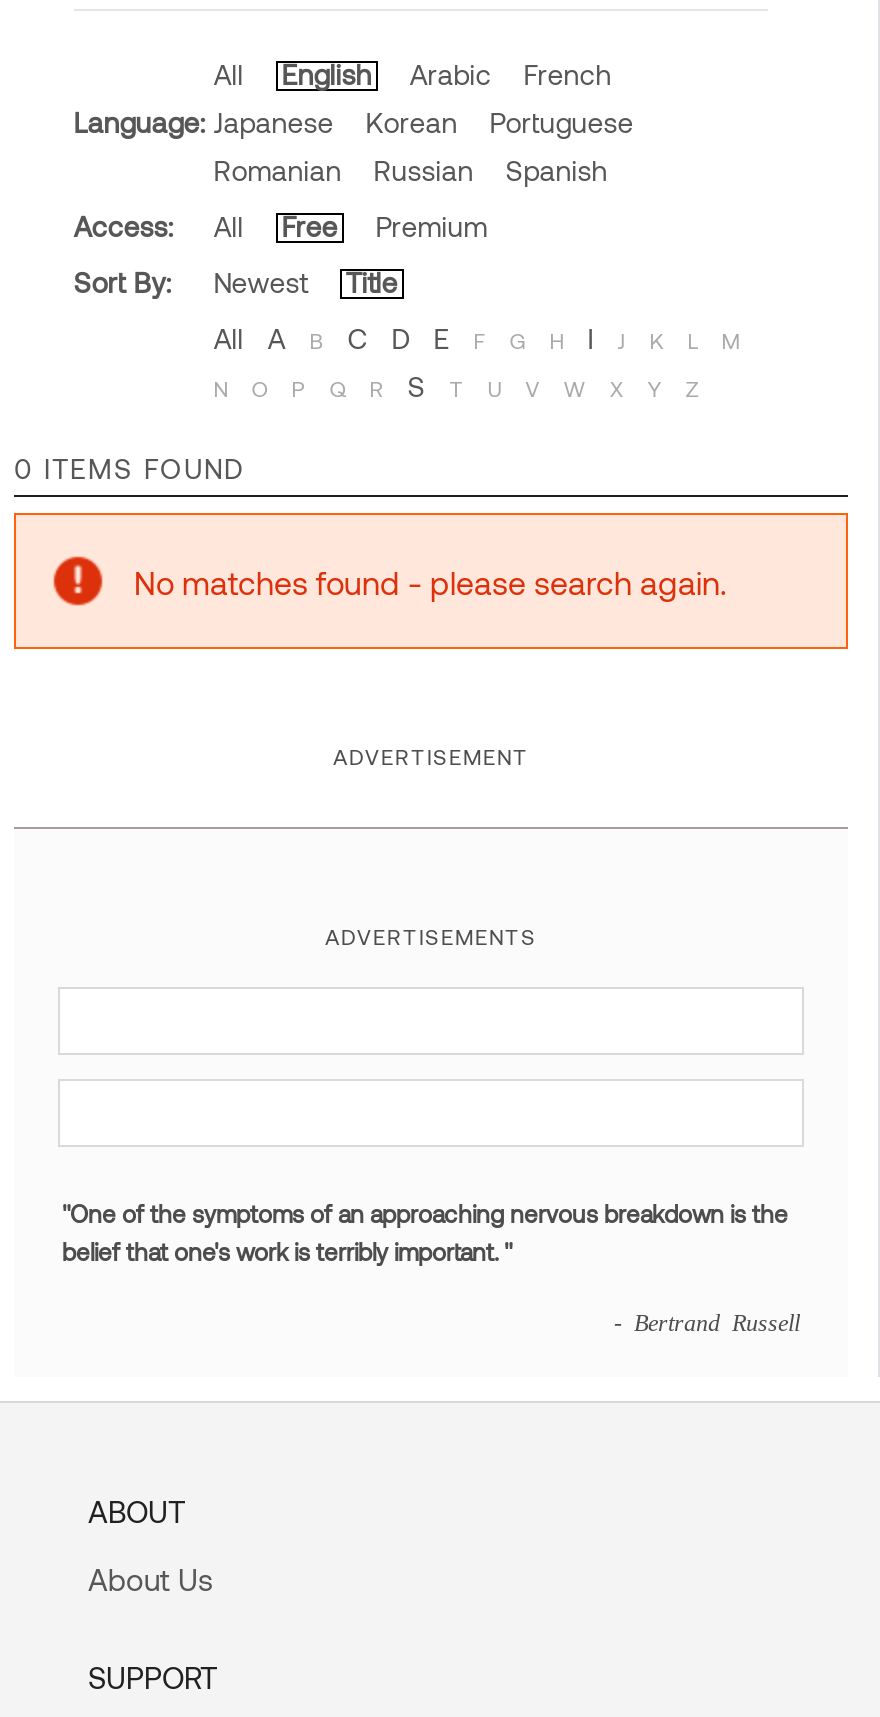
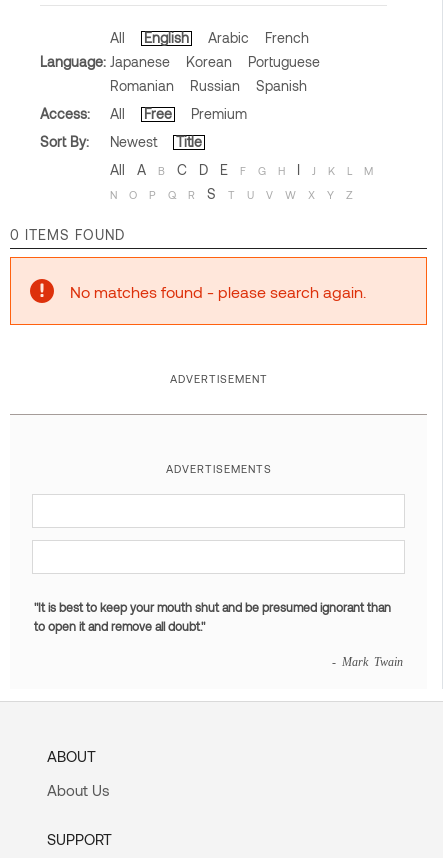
- "One of the symptoms of an approaching nervous breakdown is the
- belief that one's work is terribly important. "
+ "It is best to keep your mouth shut and be presumed ignorant than
+ to open it and remove all doubt."

- - Bertrand Russell
+ - Mark Twain
